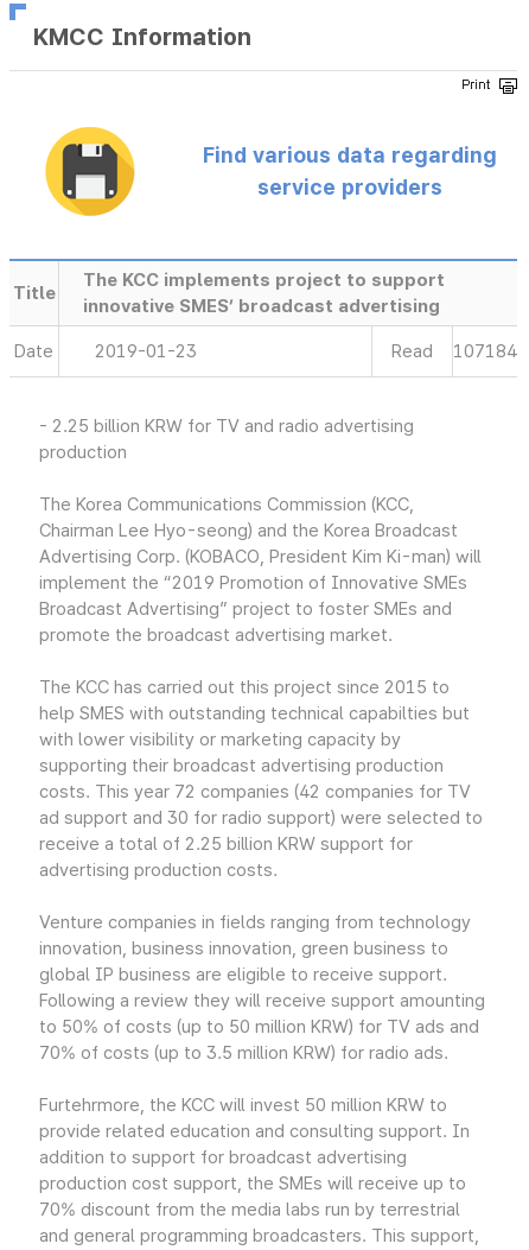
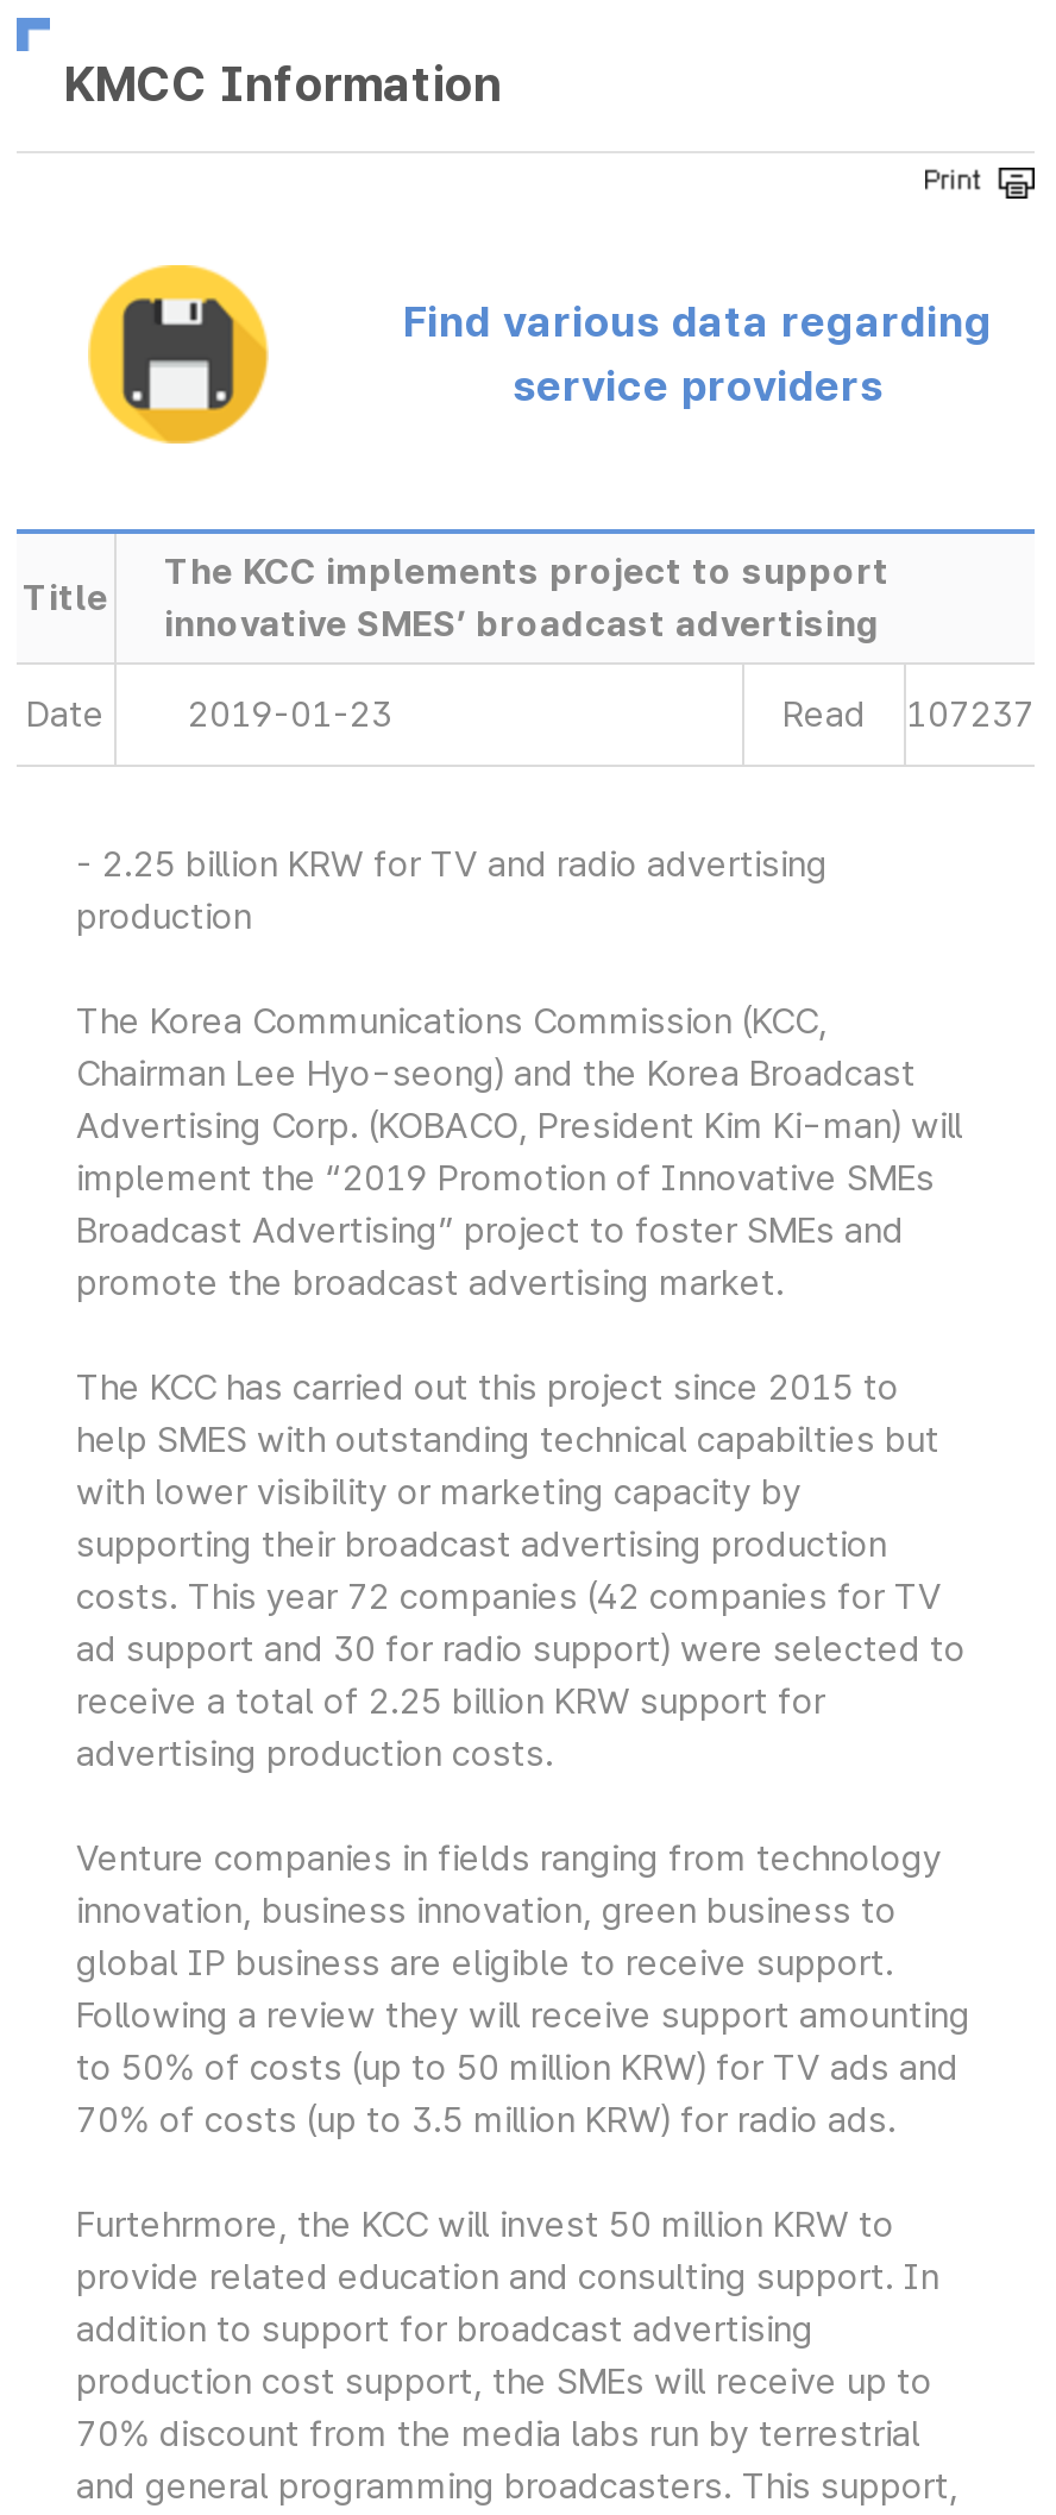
- Read 107184
+ Read 107237
